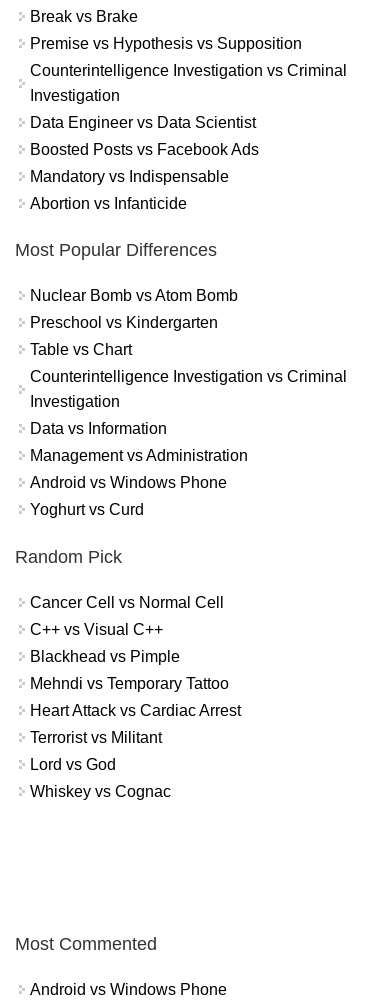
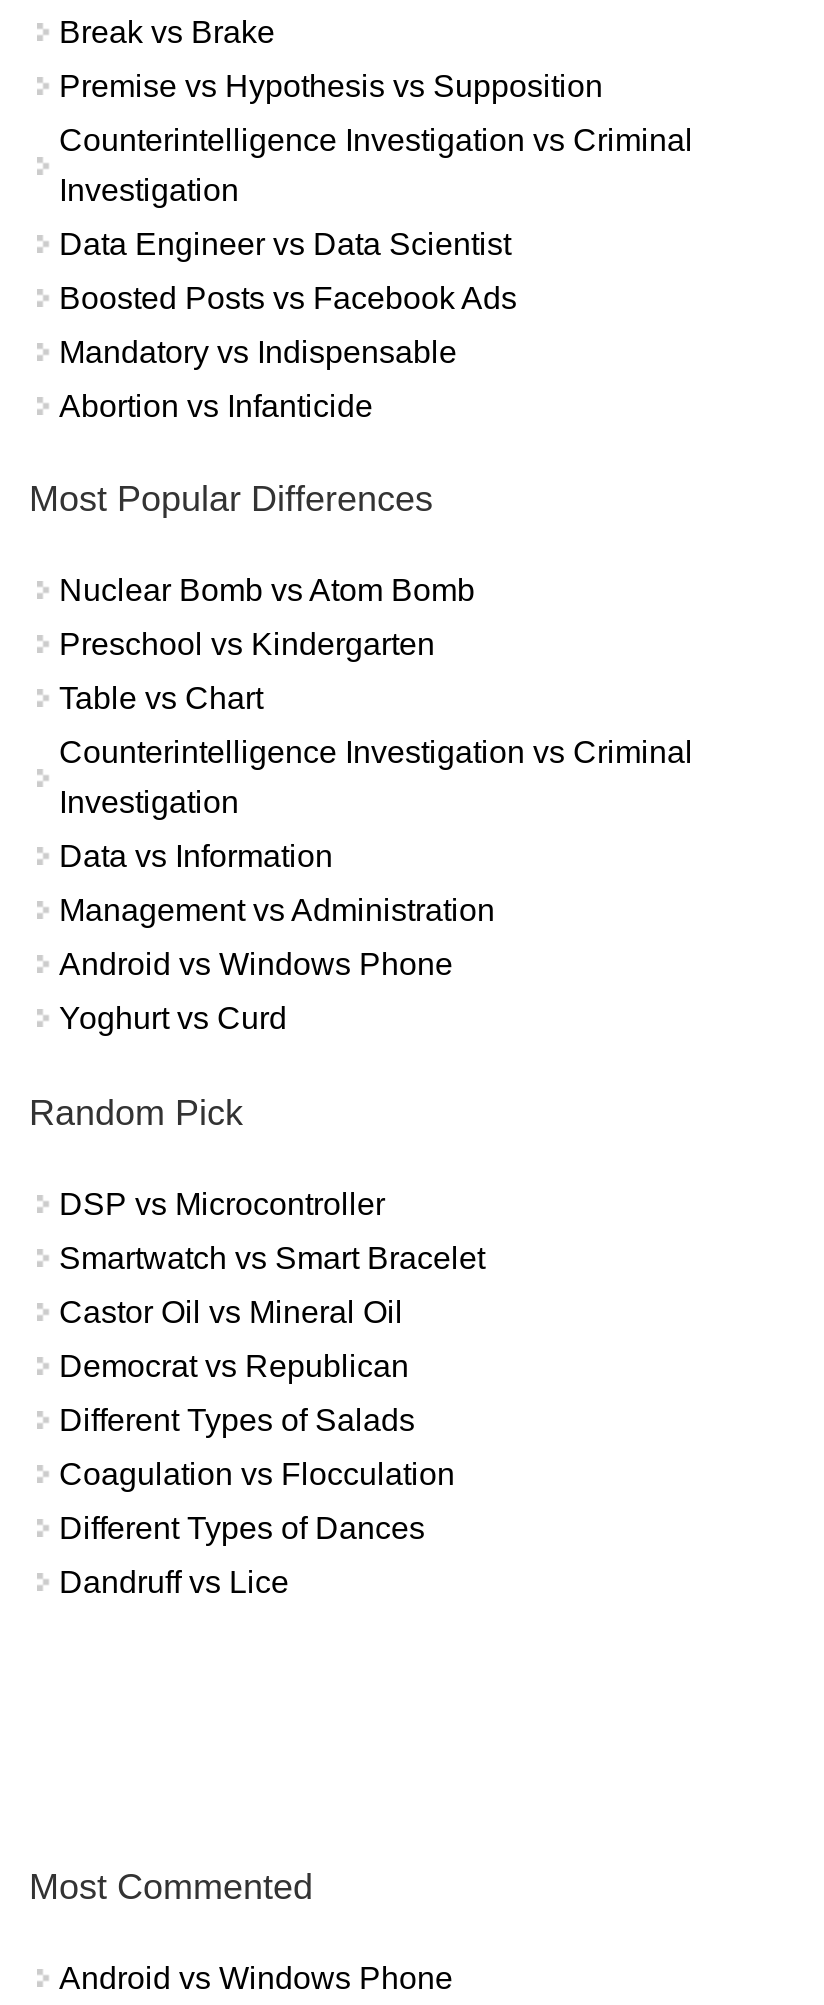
- Cancer Cell vs Normal Cell
+ DSP vs Microcontroller

- C++ vs Visual C++
+ Smartwatch vs Smart Bracelet

- Blackhead vs Pimple
+ Castor Oil vs Mineral Oil

- Mehndi vs Temporary Tattoo
+ Democrat vs Republican

- Heart Attack vs Cardiac Arrest
+ Different Types of Salads

- Terrorist vs Militant
+ Coagulation vs Flocculation

- Lord vs God
+ Different Types of Dances

- Whiskey vs Cognac
+ Dandruff vs Lice
